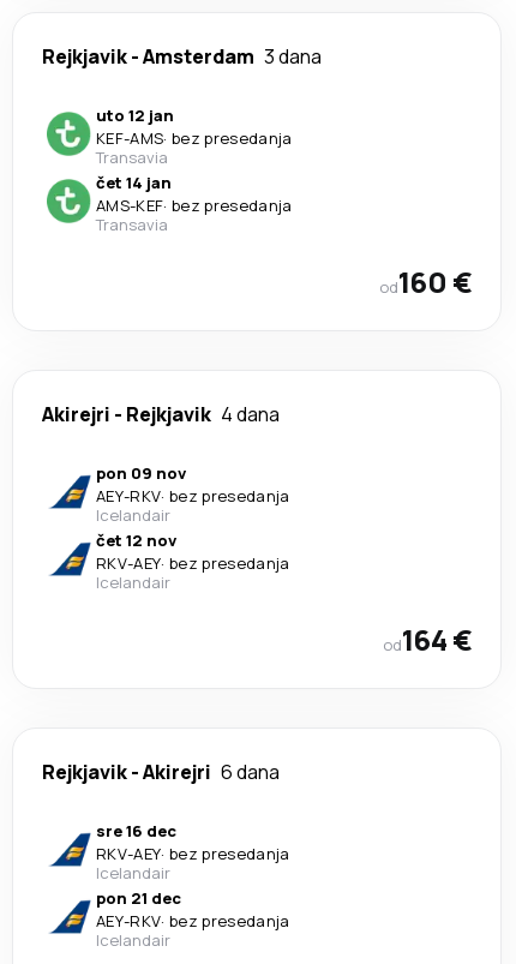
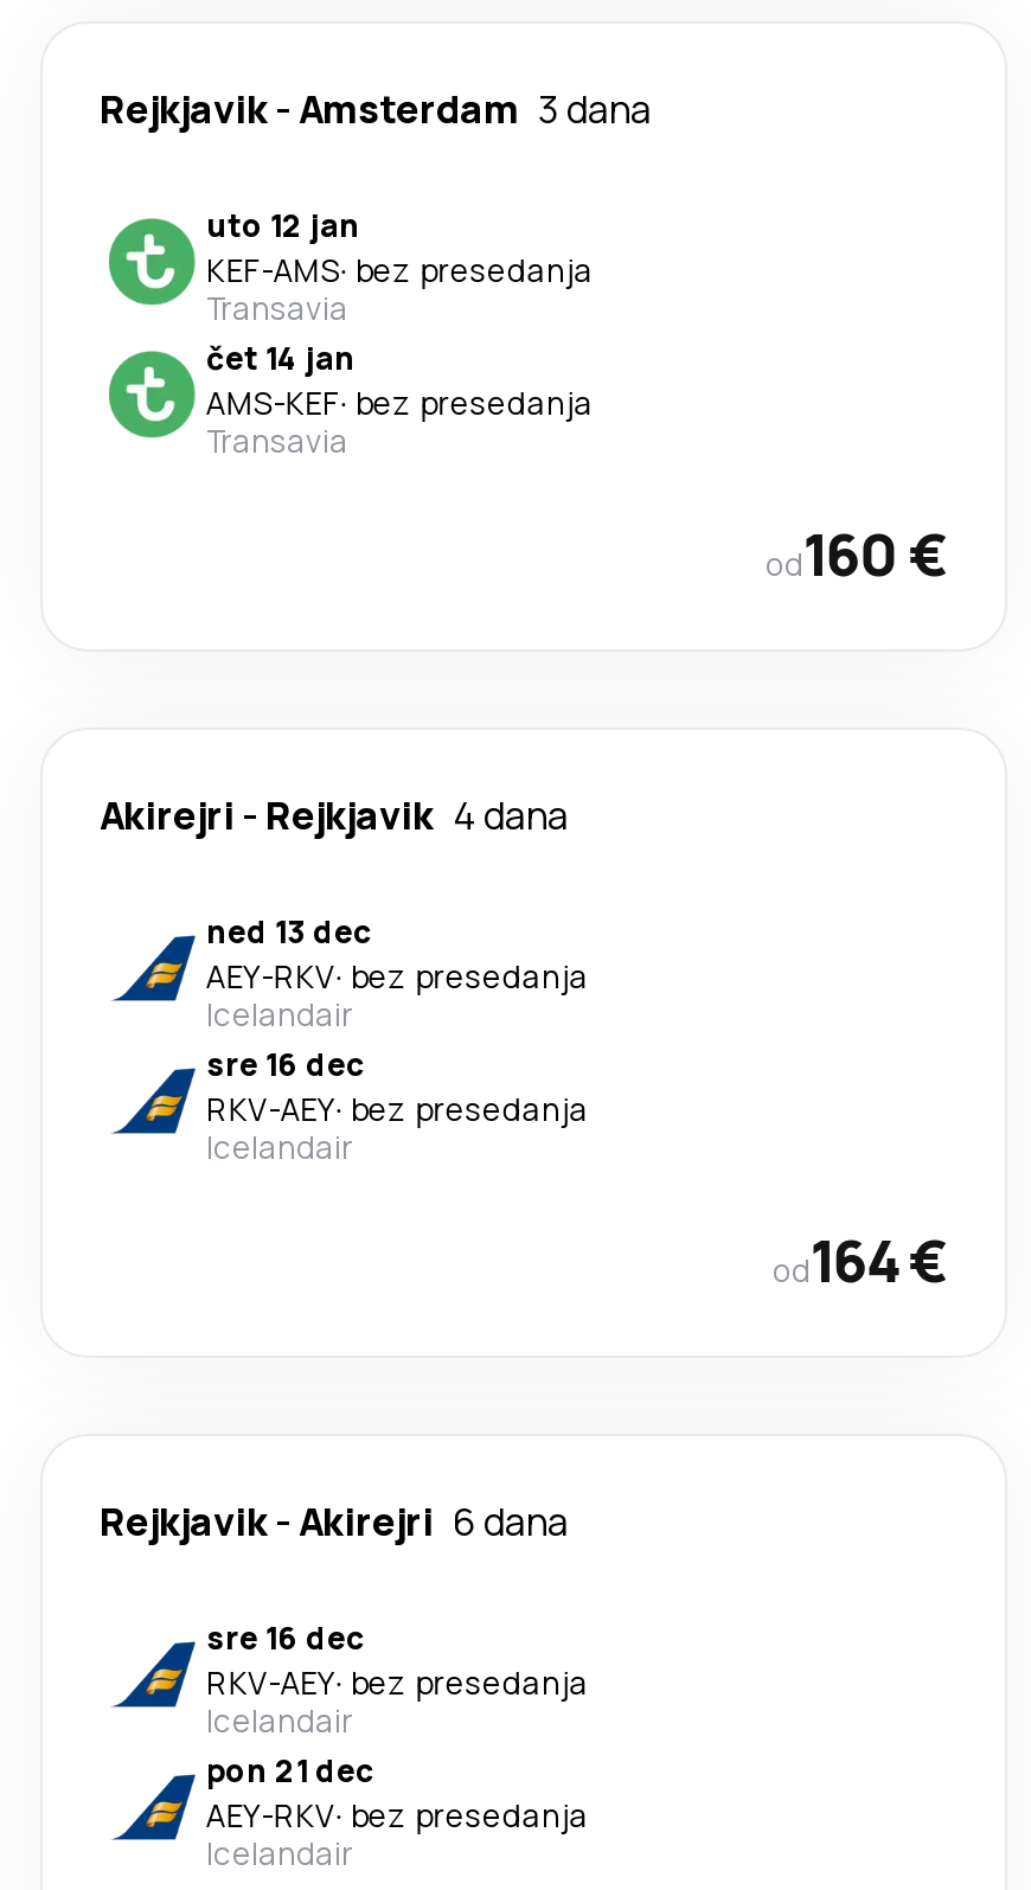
- pon 09 nov
+ ned 13 dec

- čet 12 nov
+ sre 16 dec
